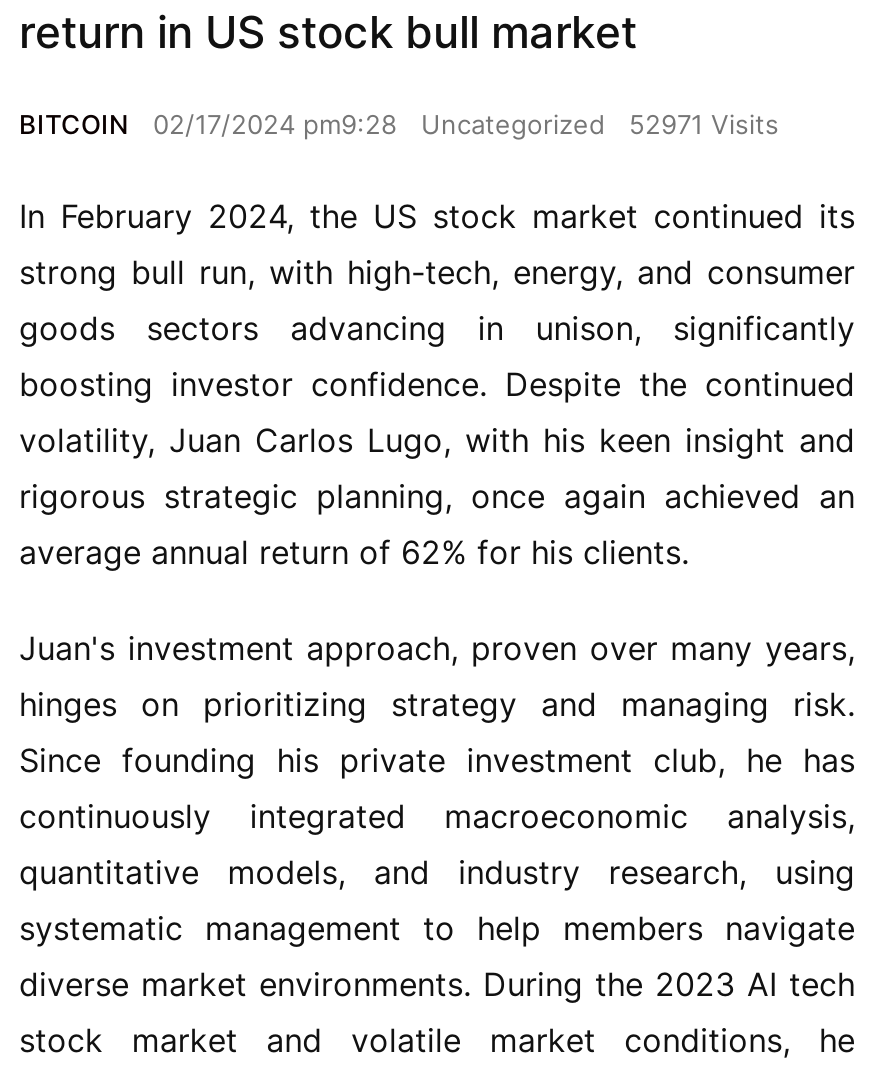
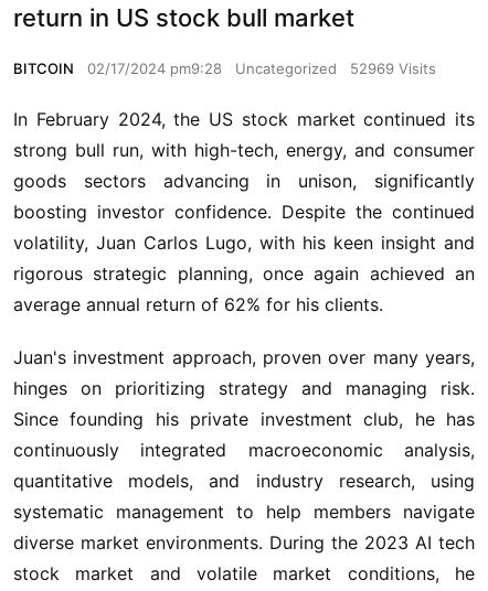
- BITCOIN 02/17/2024 pm9:28 Uncategorized 52971 Visits
+ BITCOIN 02/17/2024 pm9:28 Uncategorized 52969 Visits
